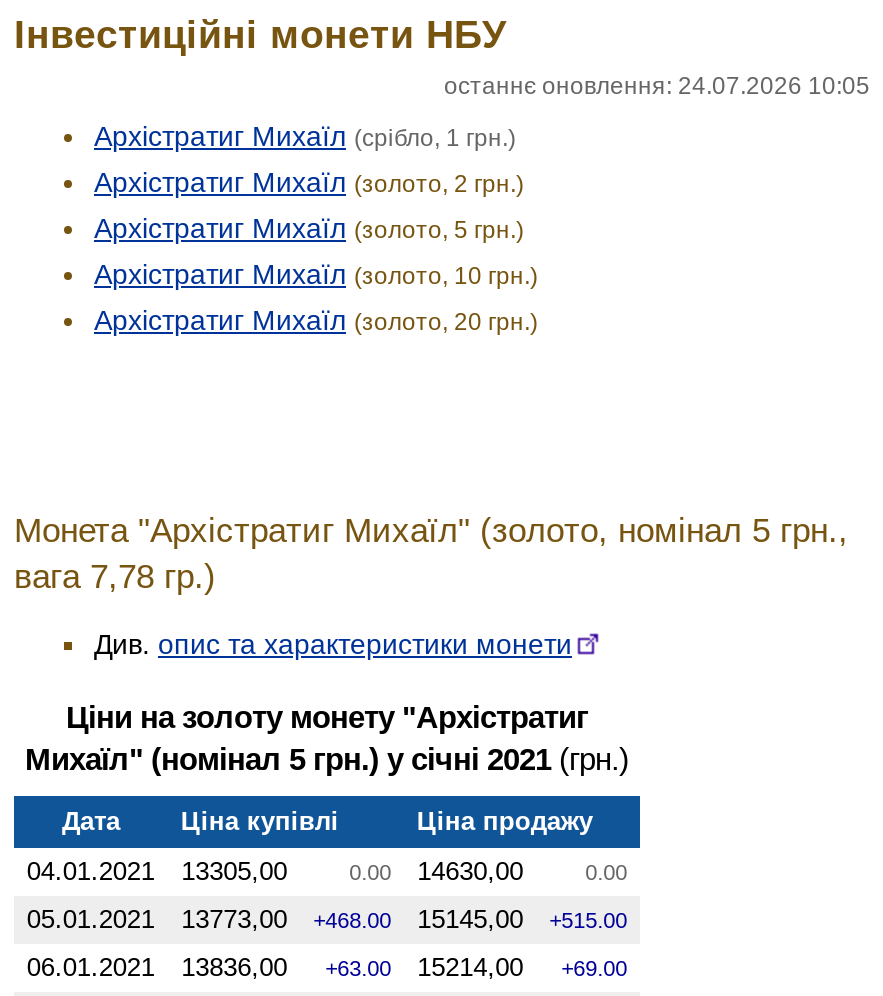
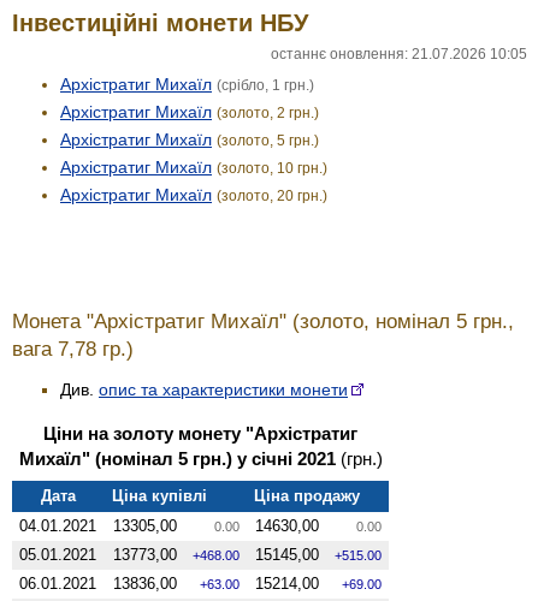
- останнє оновлення: 24.07.2026 10:05
+ останнє оновлення: 21.07.2026 10:05
